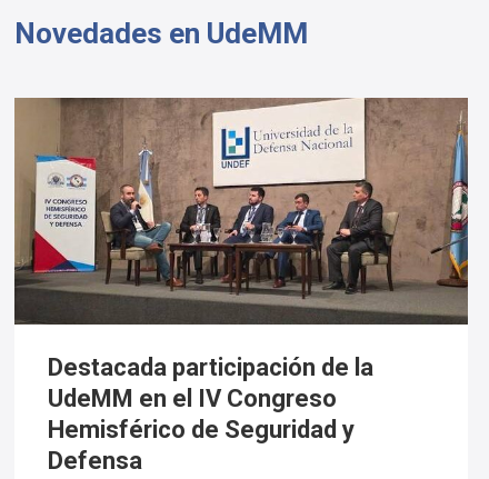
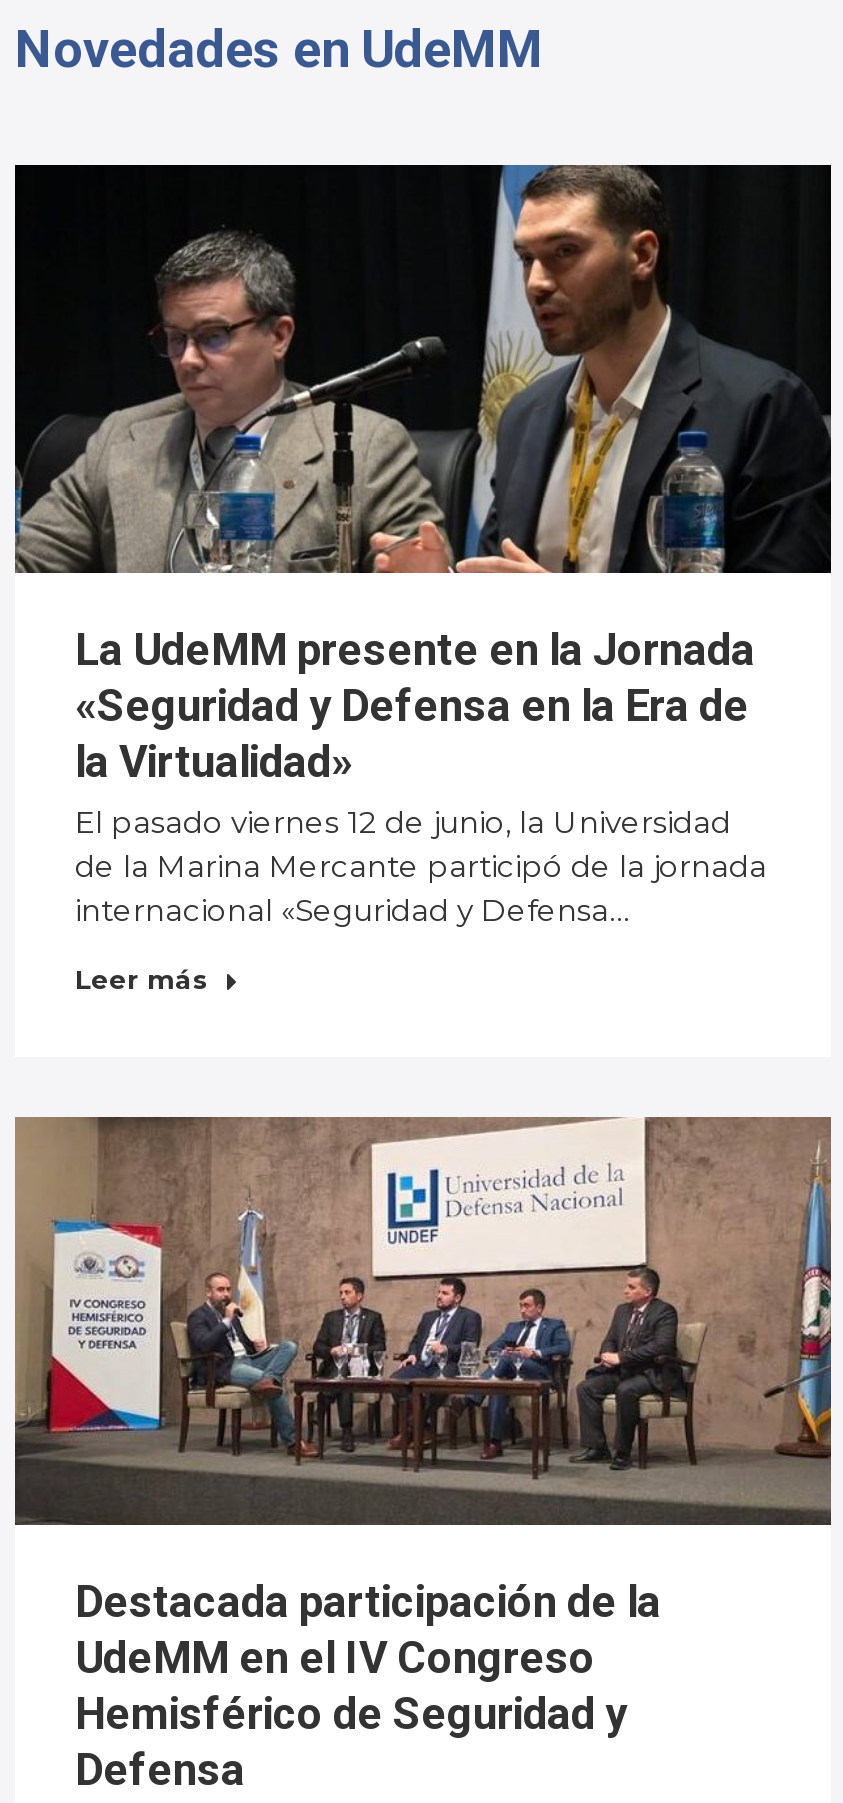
+ [image]
+ La UdeMM presente en la Jornada
+ «Seguridad y Defensa en la Era de
+ la Virtualidad»
+ El pasado viernes 12 de junio, la Universidad
+ de la Marina Mercante participó de la jornada
+ internacional «Seguridad y Defensa…
+ Leer más
